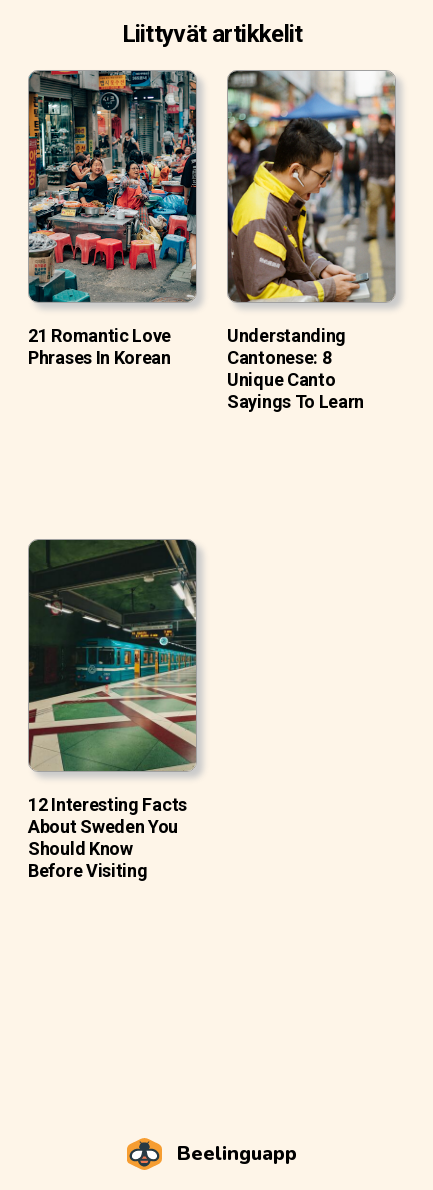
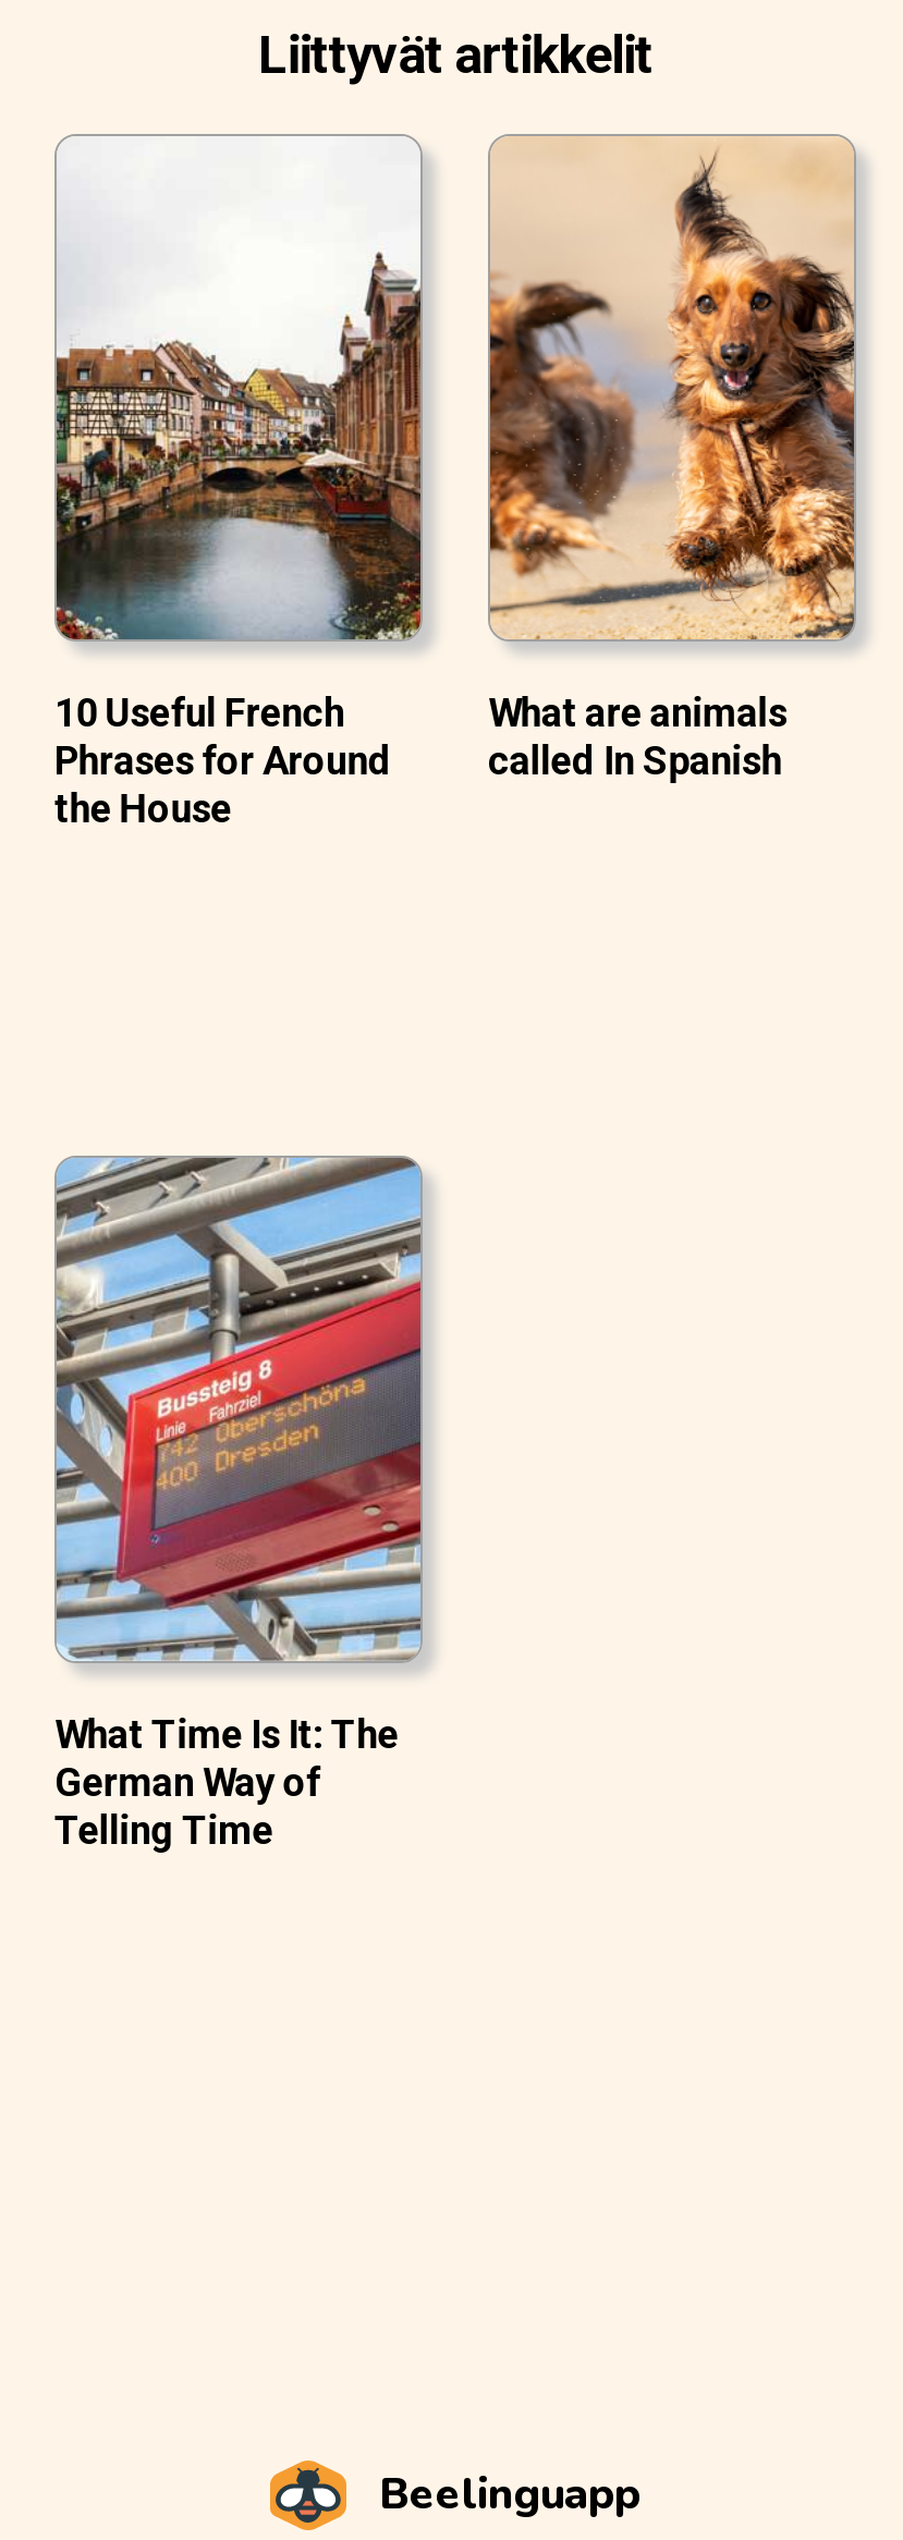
- [image]
- 21 Romantic Love
- Phrases In Korean
+ [image]
+ 10 Useful French
+ Phrases for Around
+ the House

- [image]
- Understanding
- Cantonese: 8
- Unique Canto
- Sayings To Learn
+ [image]
+ What are animals
+ called In Spanish

- [image]
- 12 Interesting Facts
- About Sweden You
- Should Know
- Before Visiting
+ [image]
+ What Time Is It: The
+ German Way of
+ Telling Time
